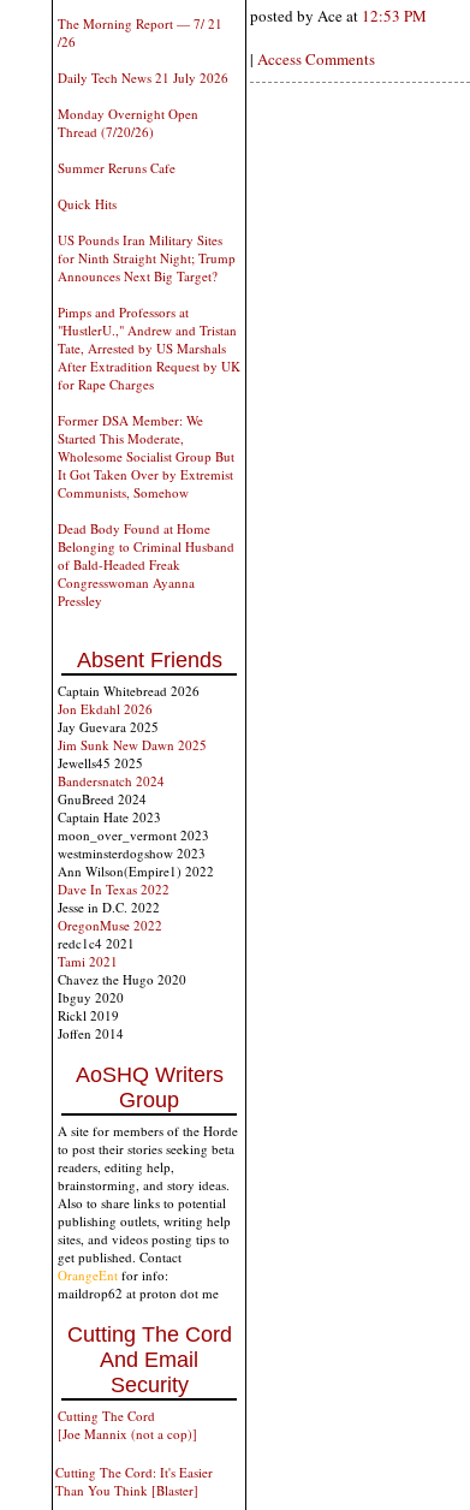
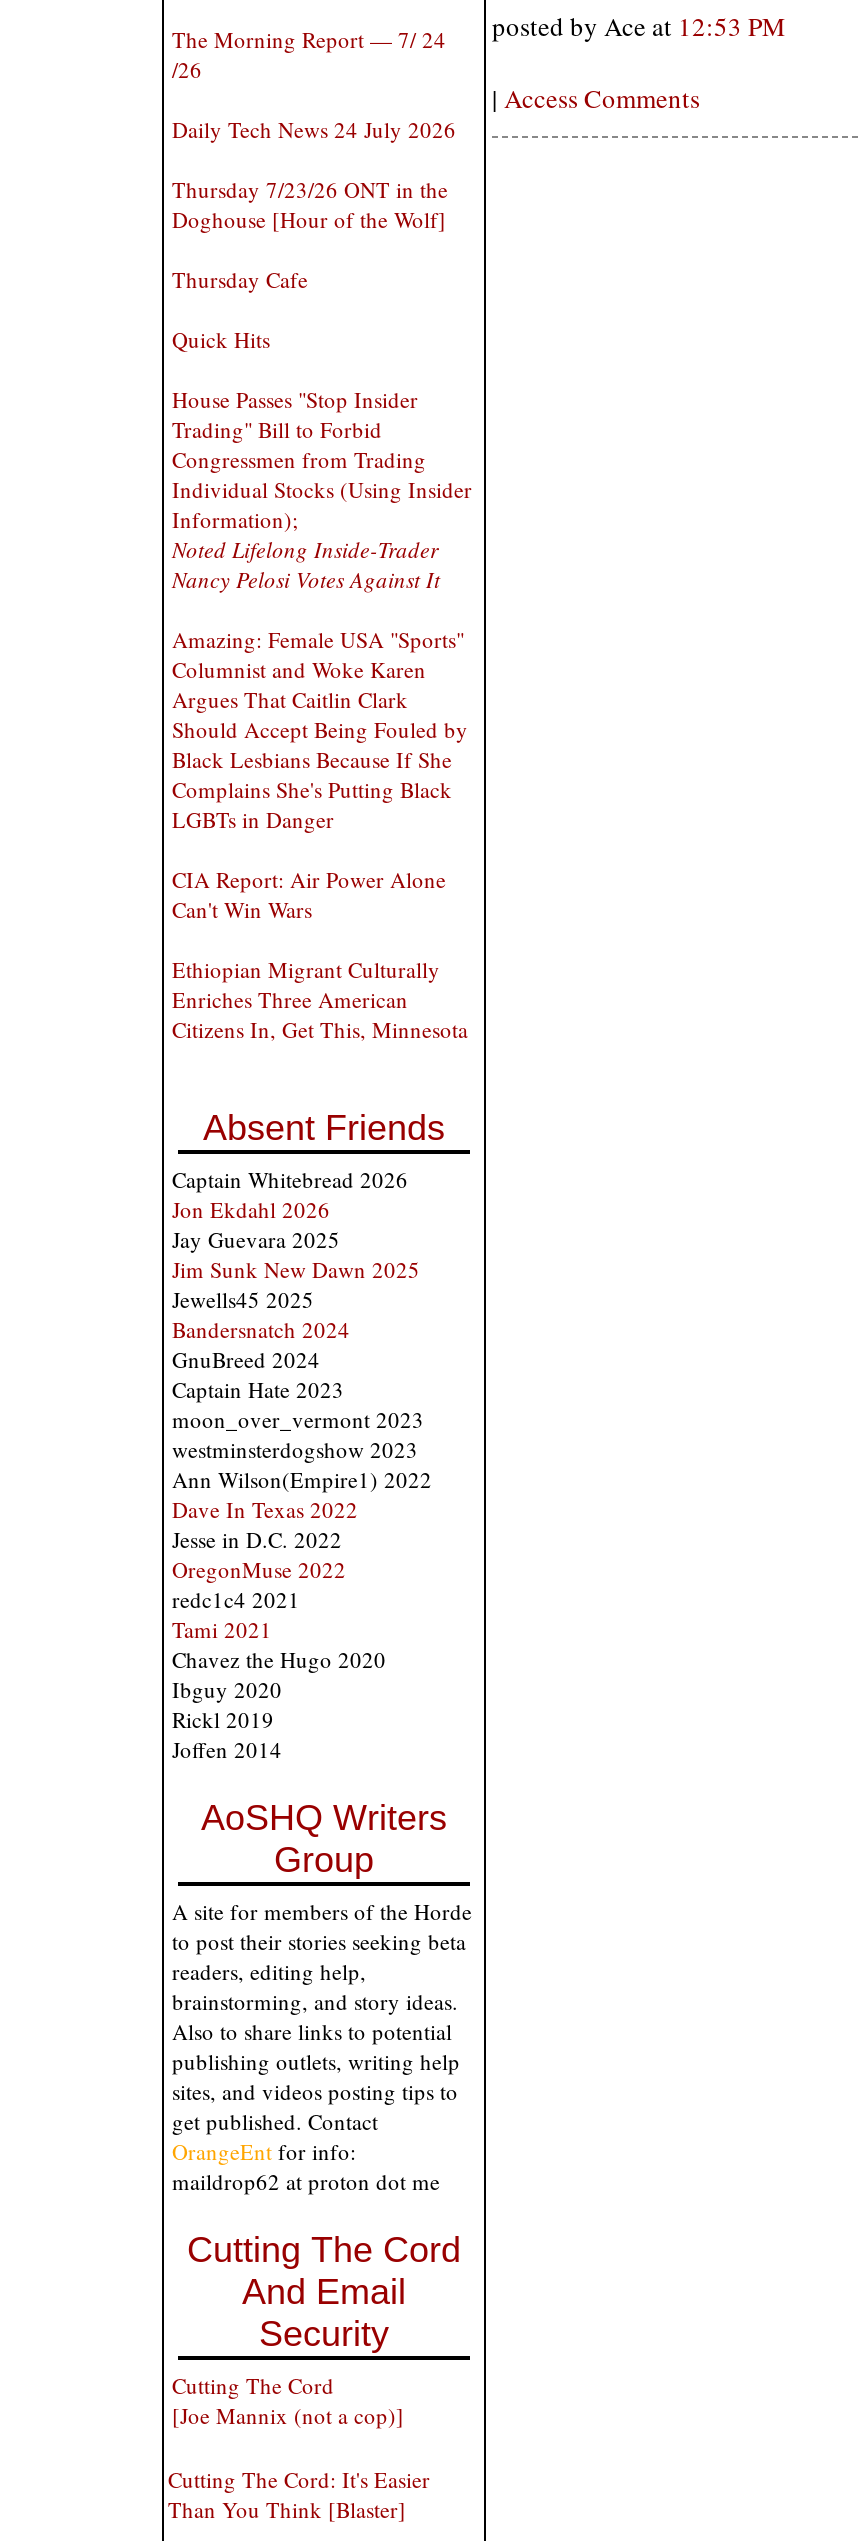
- The Morning Report — 7/ 21
+ The Morning Report — 7/ 24

- Daily Tech News 21 July 2026
+ Daily Tech News 24 July 2026

- Monday Overnight Open
- Thread (7/20/26)
+ Thursday 7/23/26 ONT in the
+ Doghouse [Hour of the Wolf]

- Summer Reruns Cafe
+ Thursday Cafe

- US Pounds Iran Military Sites
- for Ninth Straight Night; Trump
- Announces Next Big Target?
+ House Passes "Stop Insider
+ Trading" Bill to Forbid
+ Congressmen from Trading
+ Individual Stocks (Using Insider
+ Information);
+ Noted Lifelong Inside-Trader
+ Nancy Pelosi Votes Against It

- Pimps and Professors at
- "HustlerU.," Andrew and Tristan
- Tate, Arrested by US Marshals
- After Extradition Request by UK
- for Rape Charges
+ Amazing: Female USA "Sports"
+ Columnist and Woke Karen
+ Argues That Caitlin Clark
+ Should Accept Being Fouled by
+ Black Lesbians Because If She
+ Complains She's Putting Black
+ LGBTs in Danger

- Former DSA Member: We
- Started This Moderate,
- Wholesome Socialist Group But
- It Got Taken Over by Extremist
- Communists, Somehow
+ CIA Report: Air Power Alone
+ Can't Win Wars

- Dead Body Found at Home
- Belonging to Criminal Husband
- of Bald-Headed Freak
- Congresswoman Ayanna
- Pressley
+ Ethiopian Migrant Culturally
+ Enriches Three American
+ Citizens In, Get This, Minnesota
